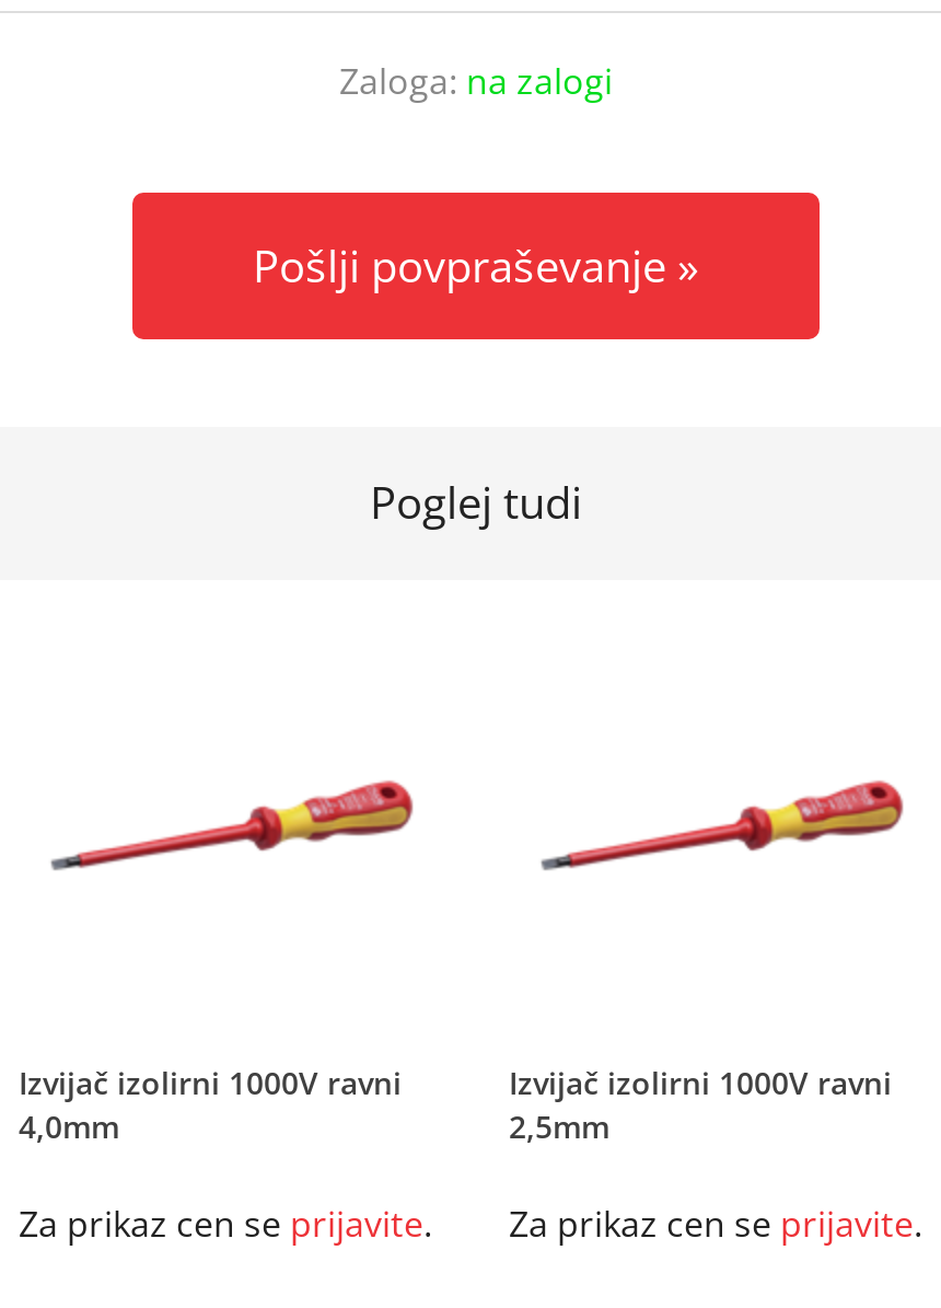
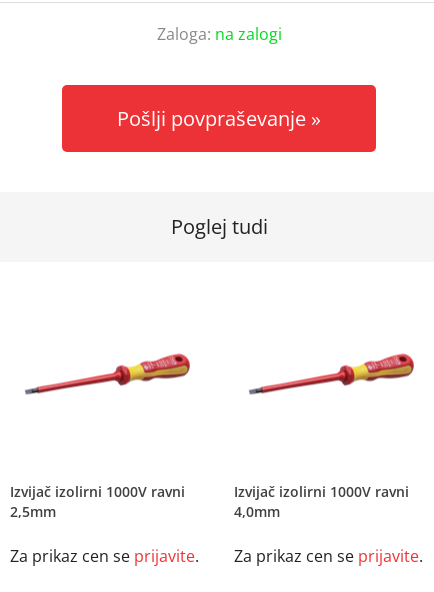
- 4,0mm
+ 2,5mm

- 2,5mm
+ 4,0mm
